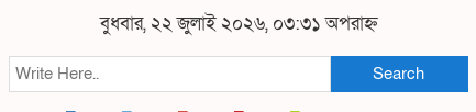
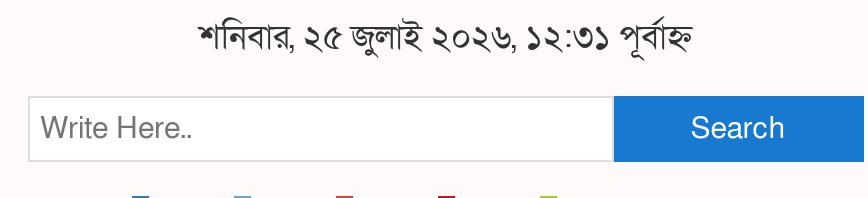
- বুধবার, ২২ জুলাই ২০২৬, ০৩:৩১ অপরাহ্ন
+ শনিবার, ২৫ জুলাই ২০২৬, ১২:৩১ পূর্বাহ্ন
